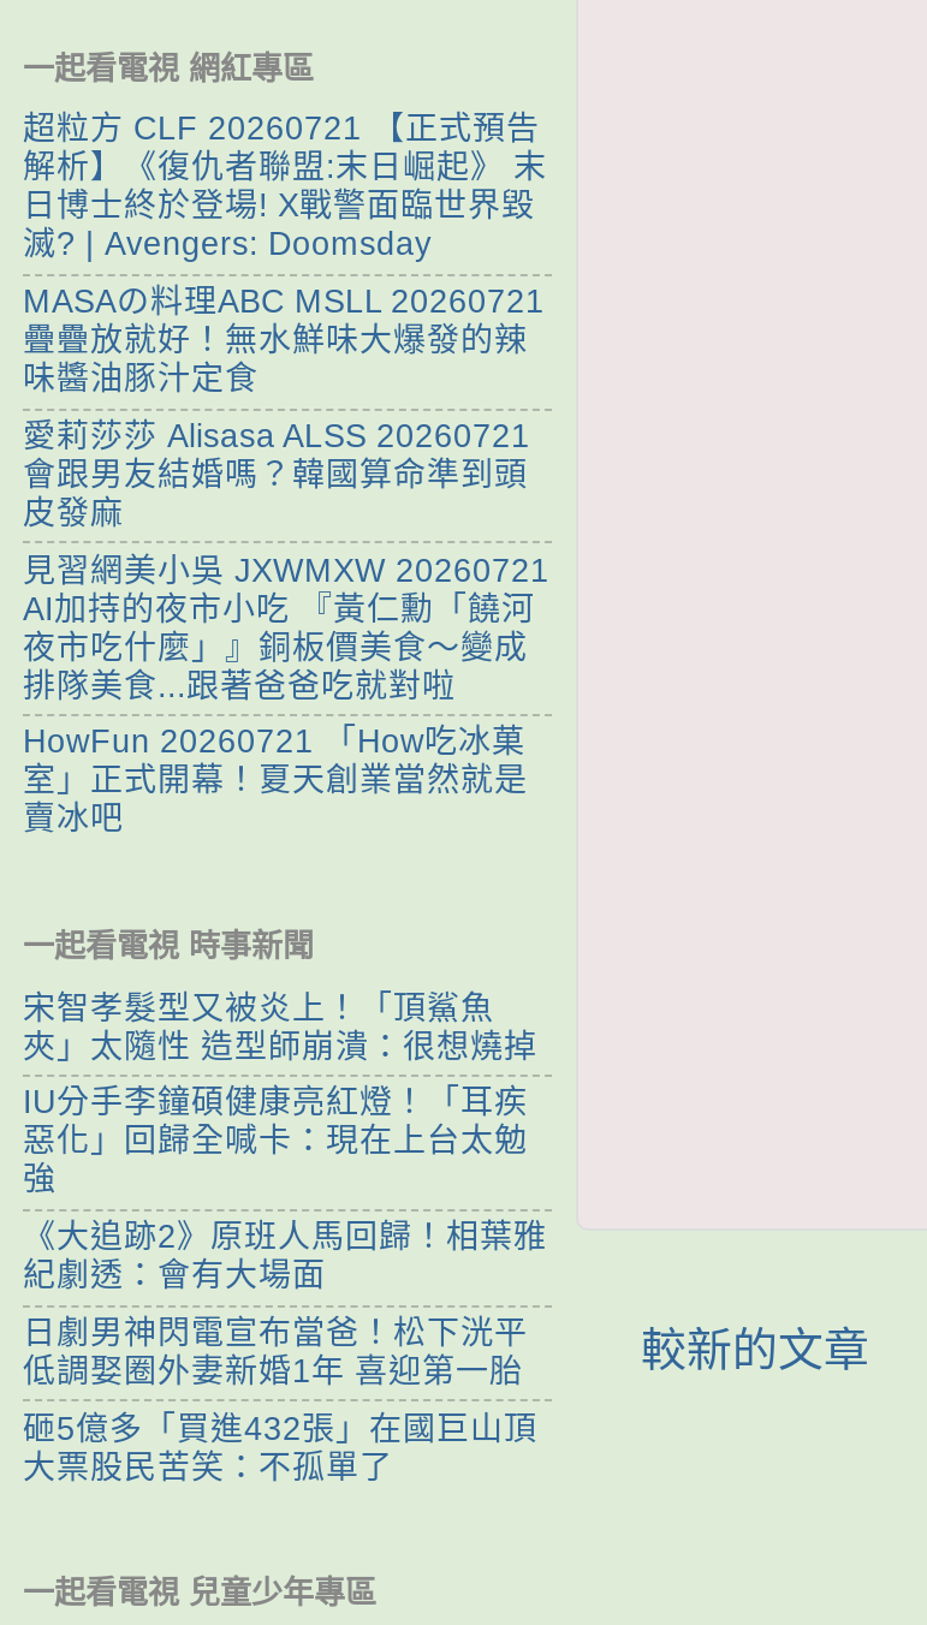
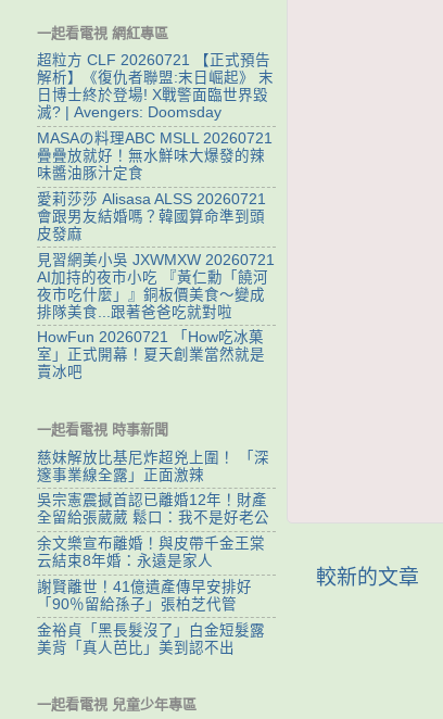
- 宋智孝髮型又被炎上！「頂鯊魚
- 夾」太隨性 造型師崩潰：很想燒掉
+ 慈妹解放比基尼炸超兇上圍！ 「深
+ 邃事業線全露」正面激辣

- IU分手李鐘碩健康亮紅燈！「耳疾
- 惡化」回歸全喊卡：現在上台太勉
- 強
+ 吳宗憲震撼首認已離婚12年！財產
+ 全留給張葳葳 鬆口：我不是好老公

- 《大追跡2》原班人馬回歸！相葉雅
- 紀劇透：會有大場面
+ 余文樂宣布離婚！與皮帶千金王棠
+ 云結束8年婚：永遠是家人

- 日劇男神閃電宣布當爸！松下洸平
- 低調娶圈外妻新婚1年 喜迎第一胎
+ 謝賢離世！41億遺產傳早安排好
+ 「90％留給孫子」張柏芝代管

moved up: 較新的文章

- 砸5億多「買進432張」在國巨山頂
- 大票股民苦笑：不孤單了
+ 金裕貞「黑長髮沒了」白金短髮露
+ 美背「真人芭比」美到認不出
